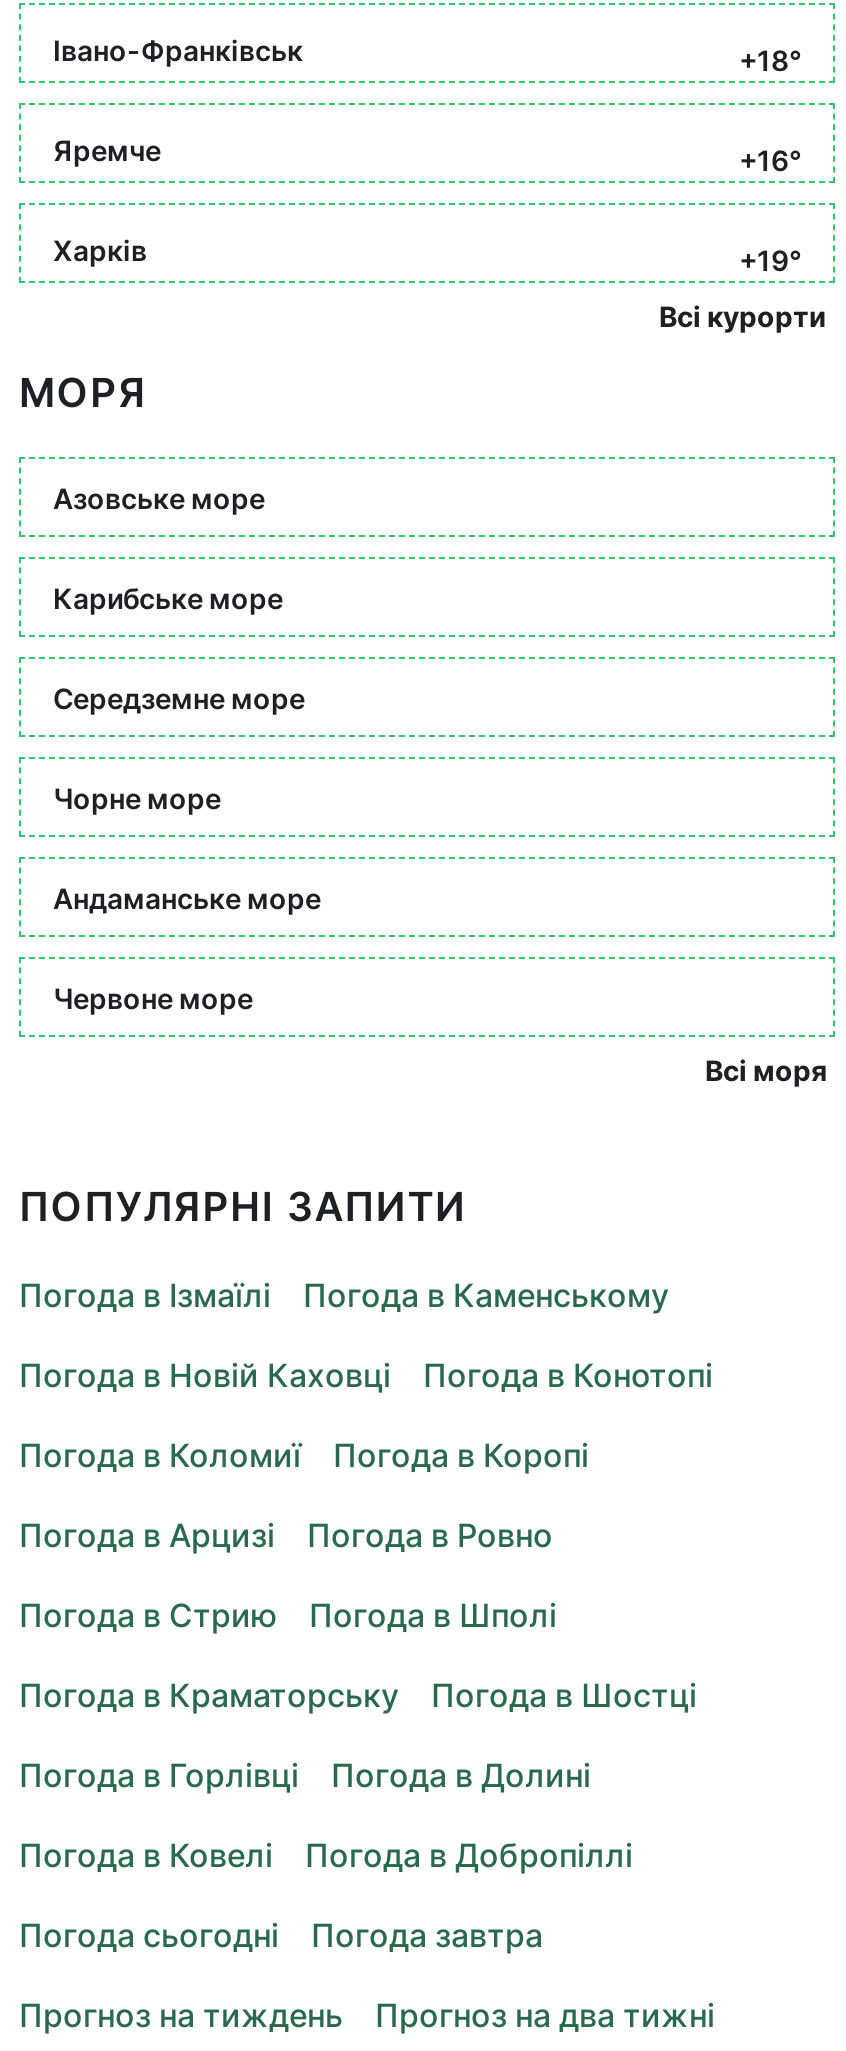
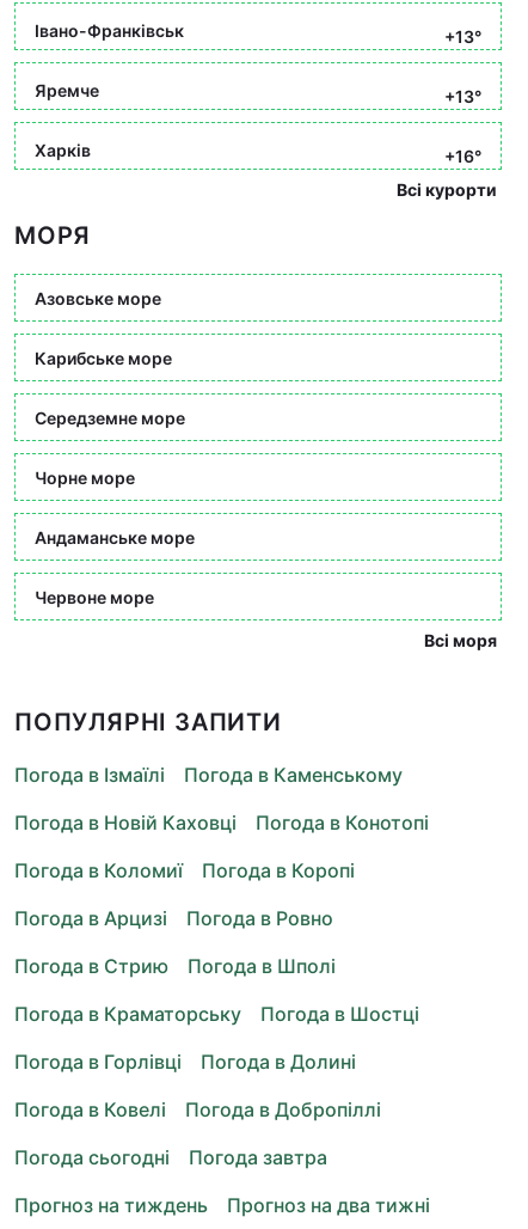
- +18°
+ +13°

- +16°
+ +13°

- +19°
+ +16°
